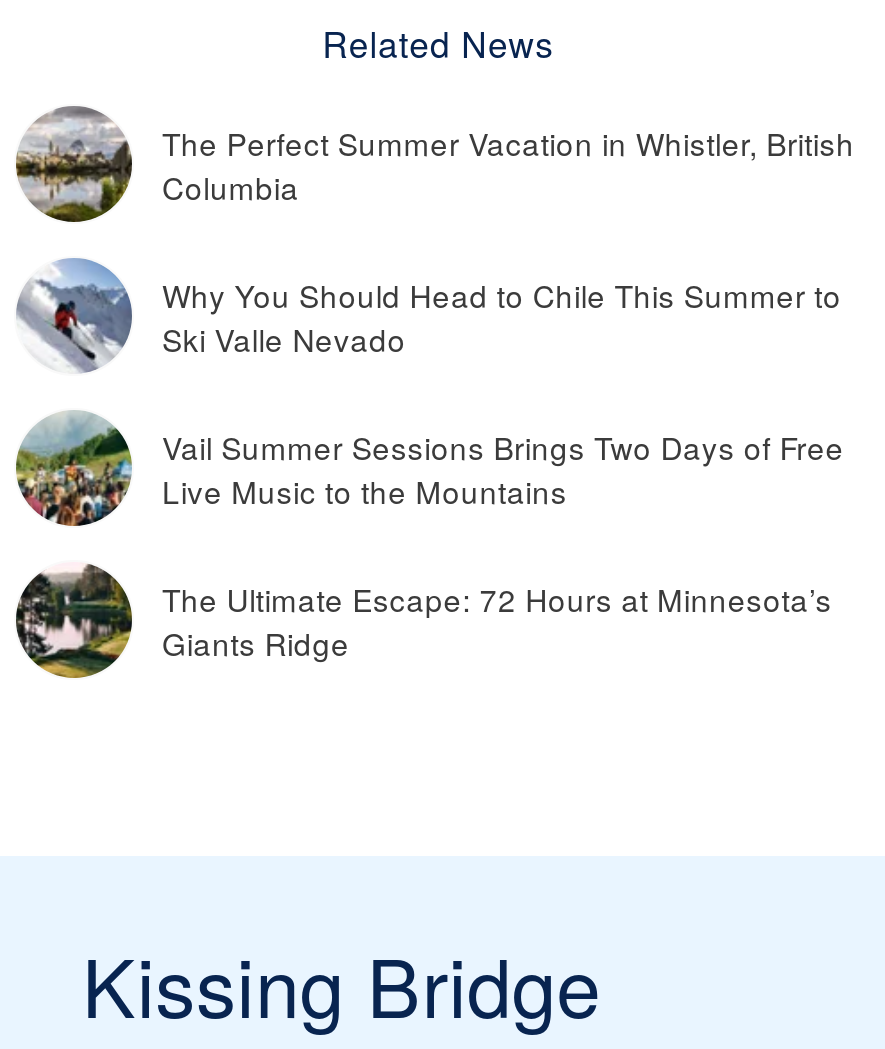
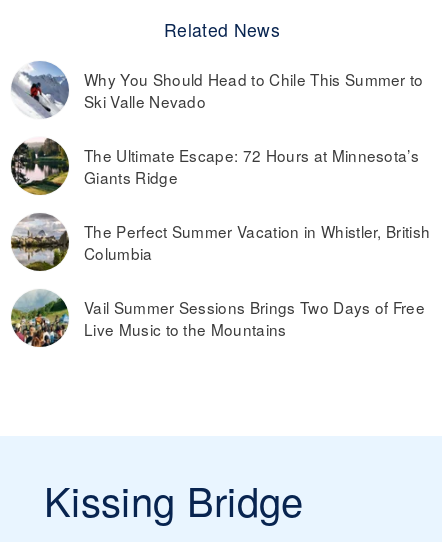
moved down: [image] | The Perfect Summer Vacation in Whistler, British | Columbia

moved up: [image] | Why You Should Head to Chile This Summer to | Ski Valle Nevado

moved down: [image] | Vail Summer Sessions Brings Two Days of Free | Live Music to the Mountains

moved up: [image] | The Ultimate Escape: 72 Hours at Minnesota’s | Giants Ridge
